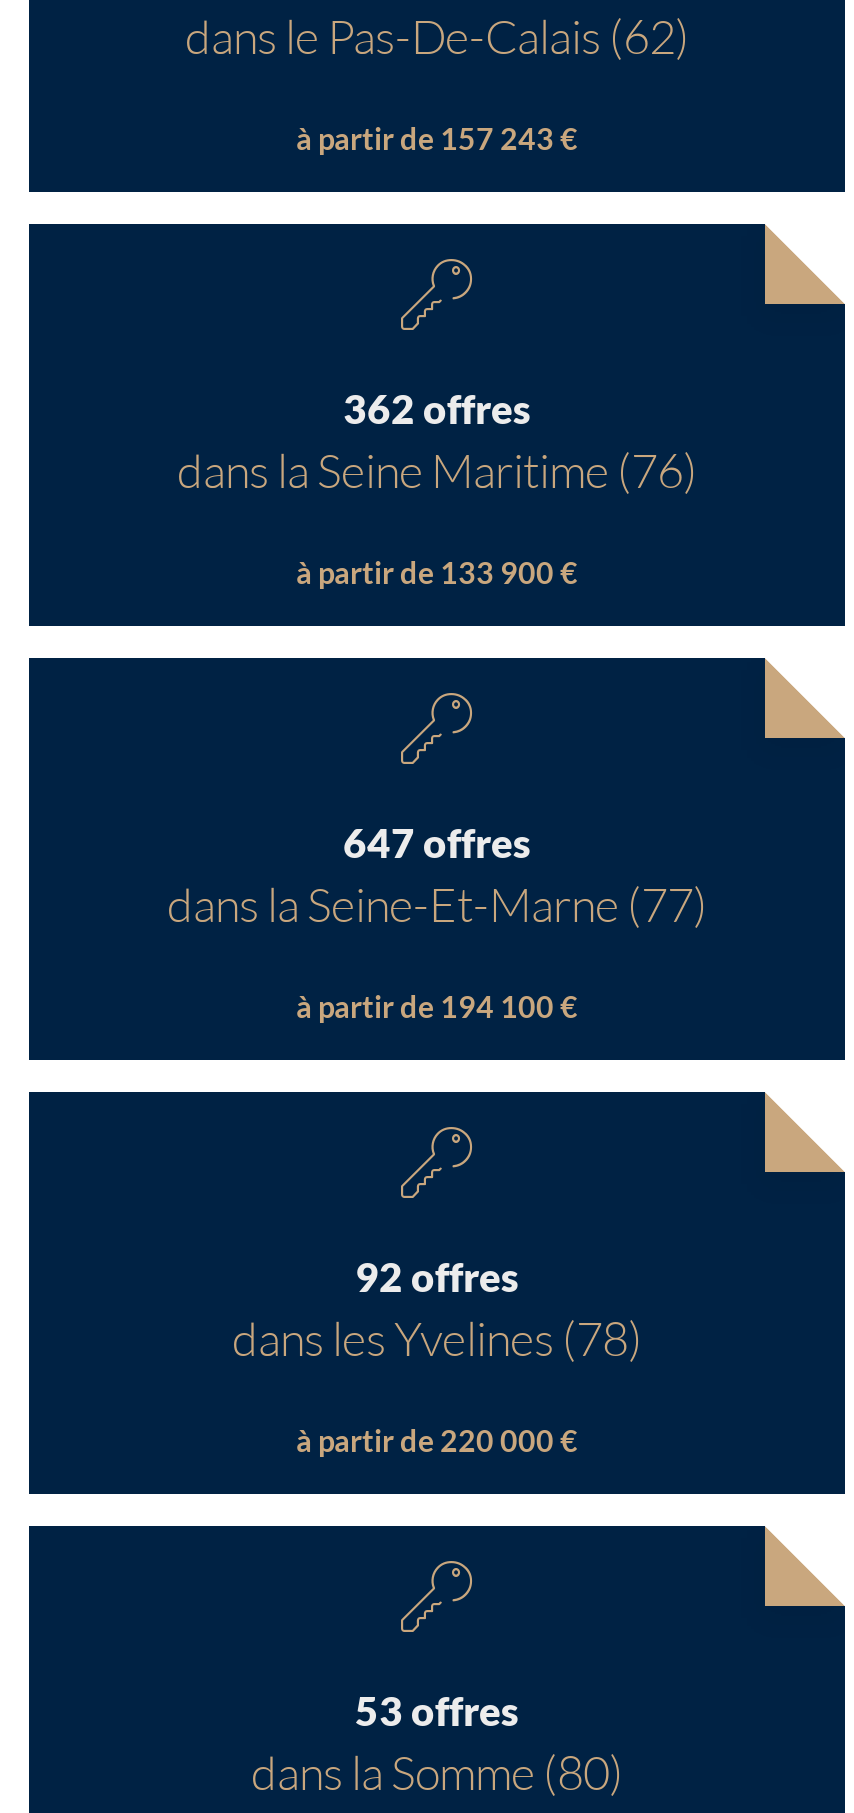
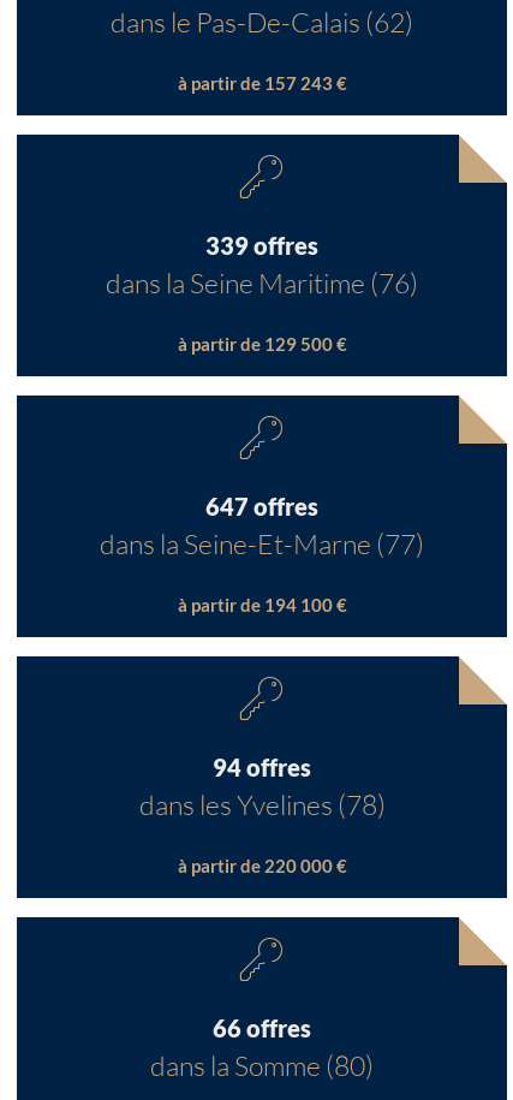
- 362 offres
+ 339 offres

- à partir de 133 900 €
+ à partir de 129 500 €

- 92 offres
+ 94 offres

- 53 offres
+ 66 offres
